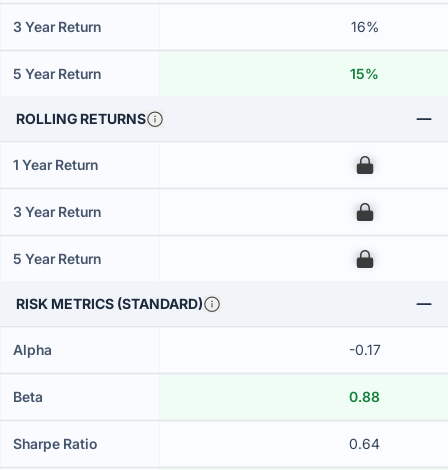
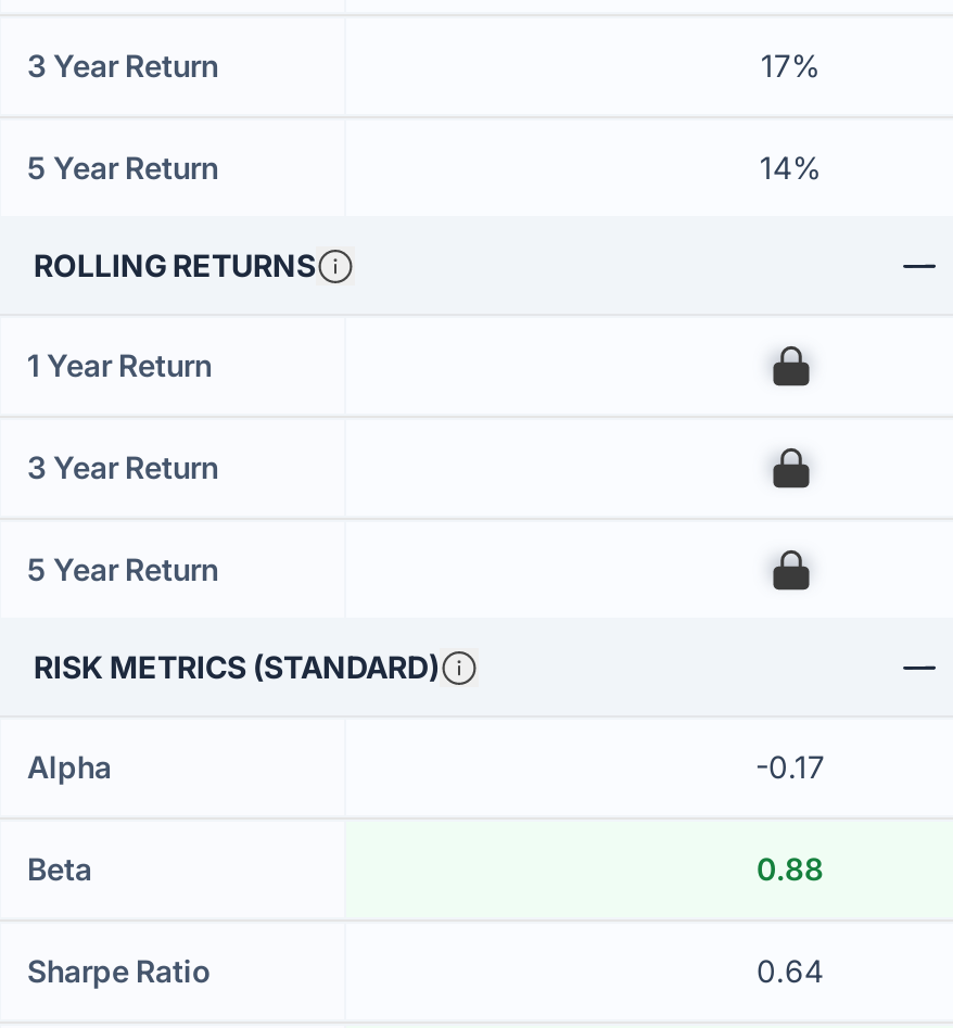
- 16%
+ 17%

- 15%
+ 14%
